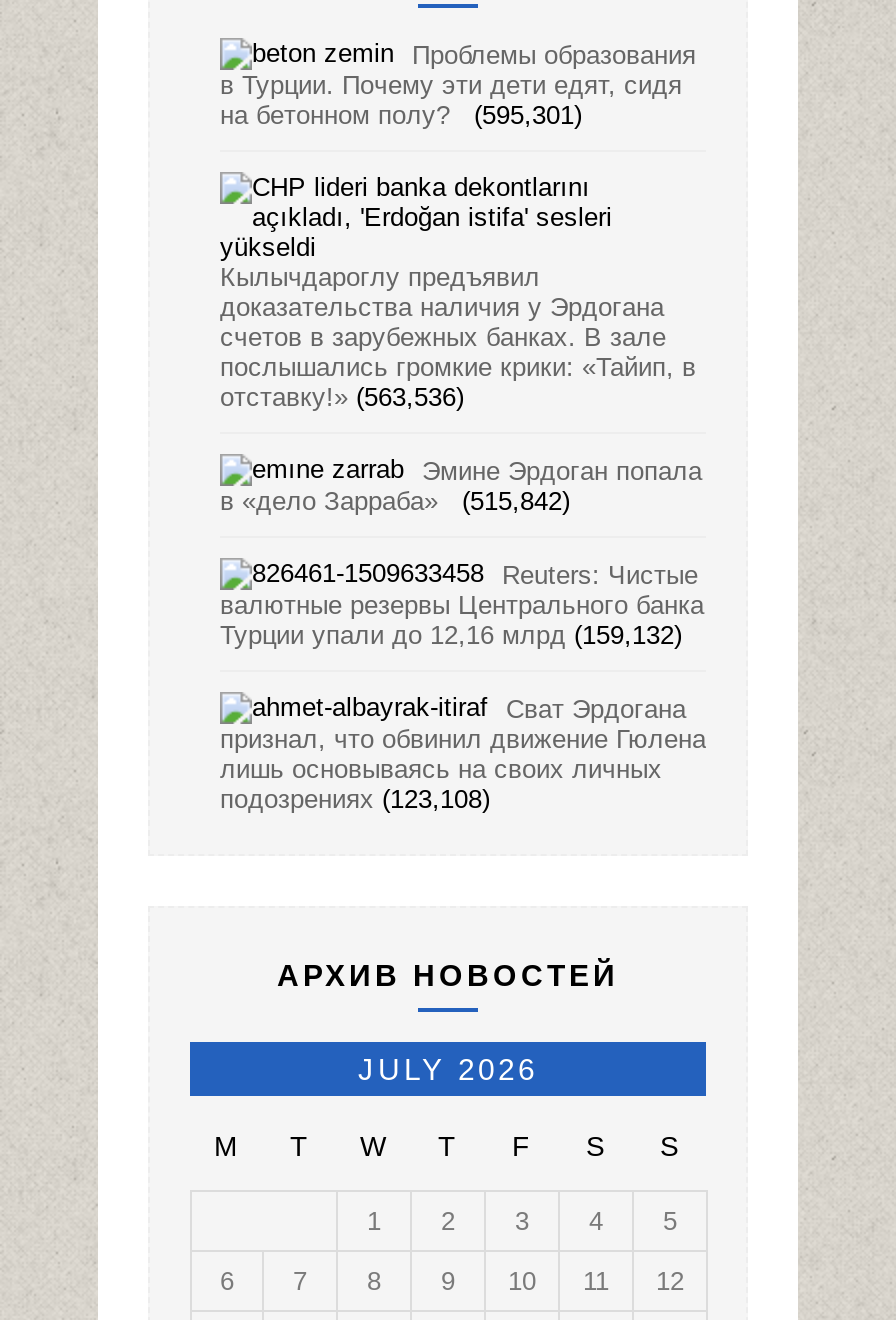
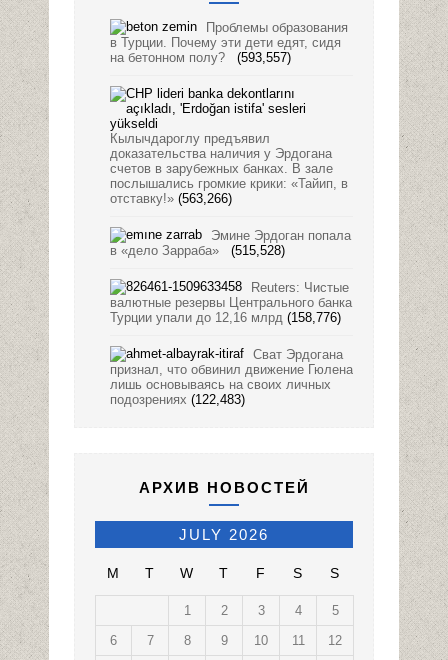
- на бетонном полу? (595,301)
+ на бетонном полу? (593,557)

- отставку!» (563,536)
+ отставку!» (563,266)

- в «дело Зарраба» (515,842)
+ в «дело Зарраба» (515,528)

- Турции упали до 12,16 млрд (159,132)
+ Турции упали до 12,16 млрд (158,776)

- подозрениях (123,108)
+ подозрениях (122,483)
